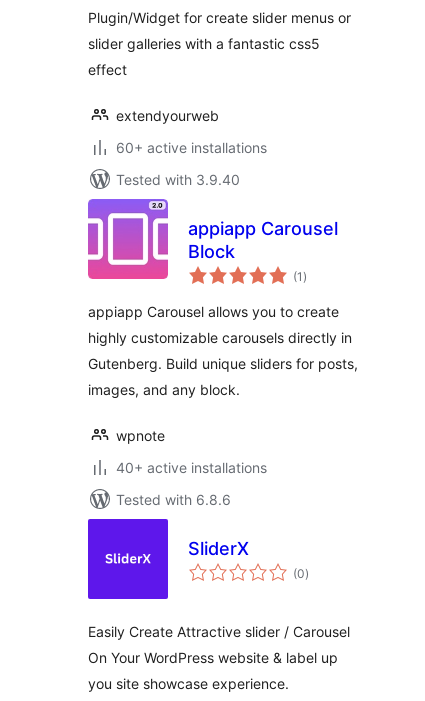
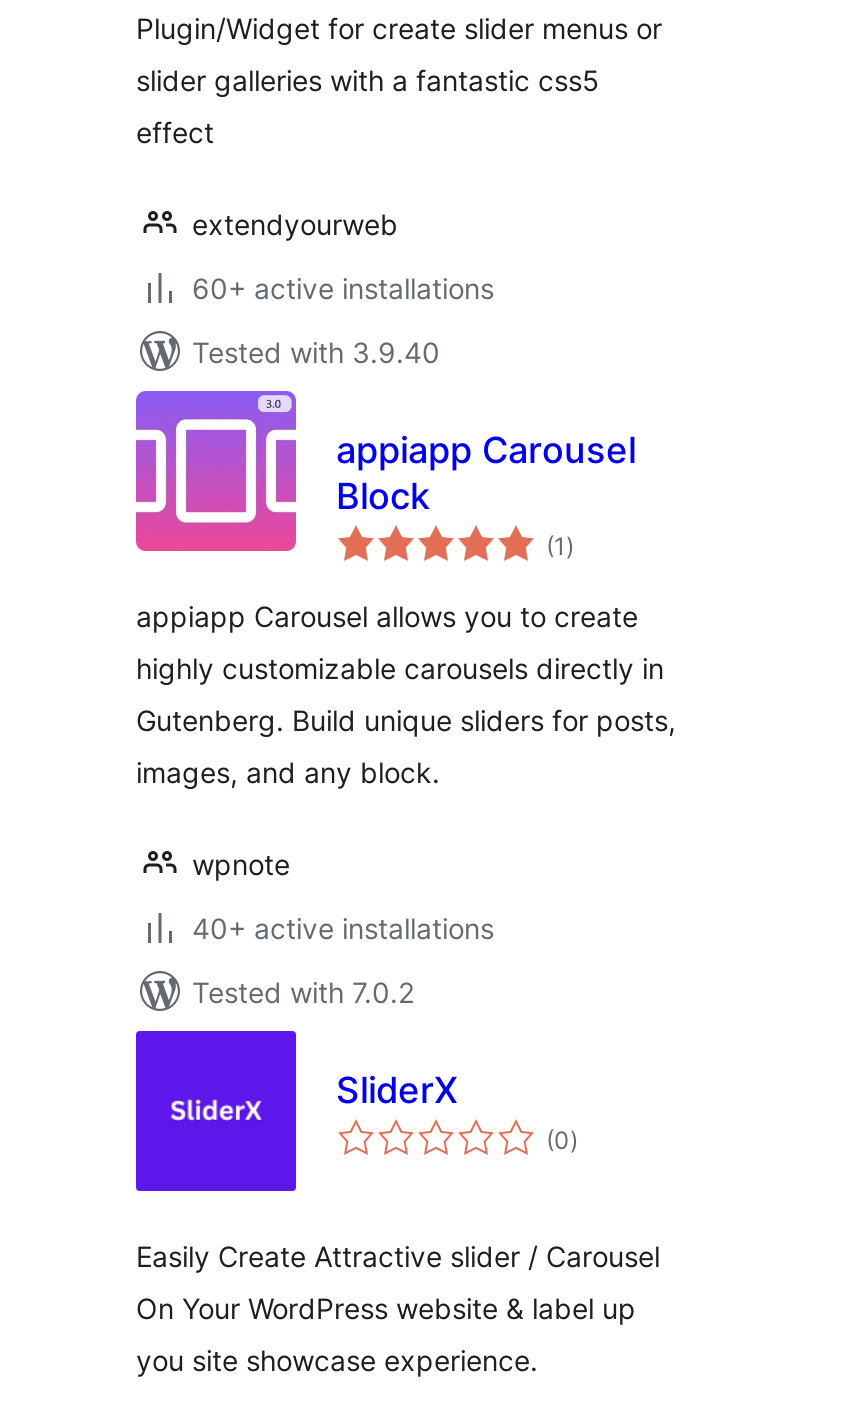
- Tested with 6.8.6
+ Tested with 7.0.2
